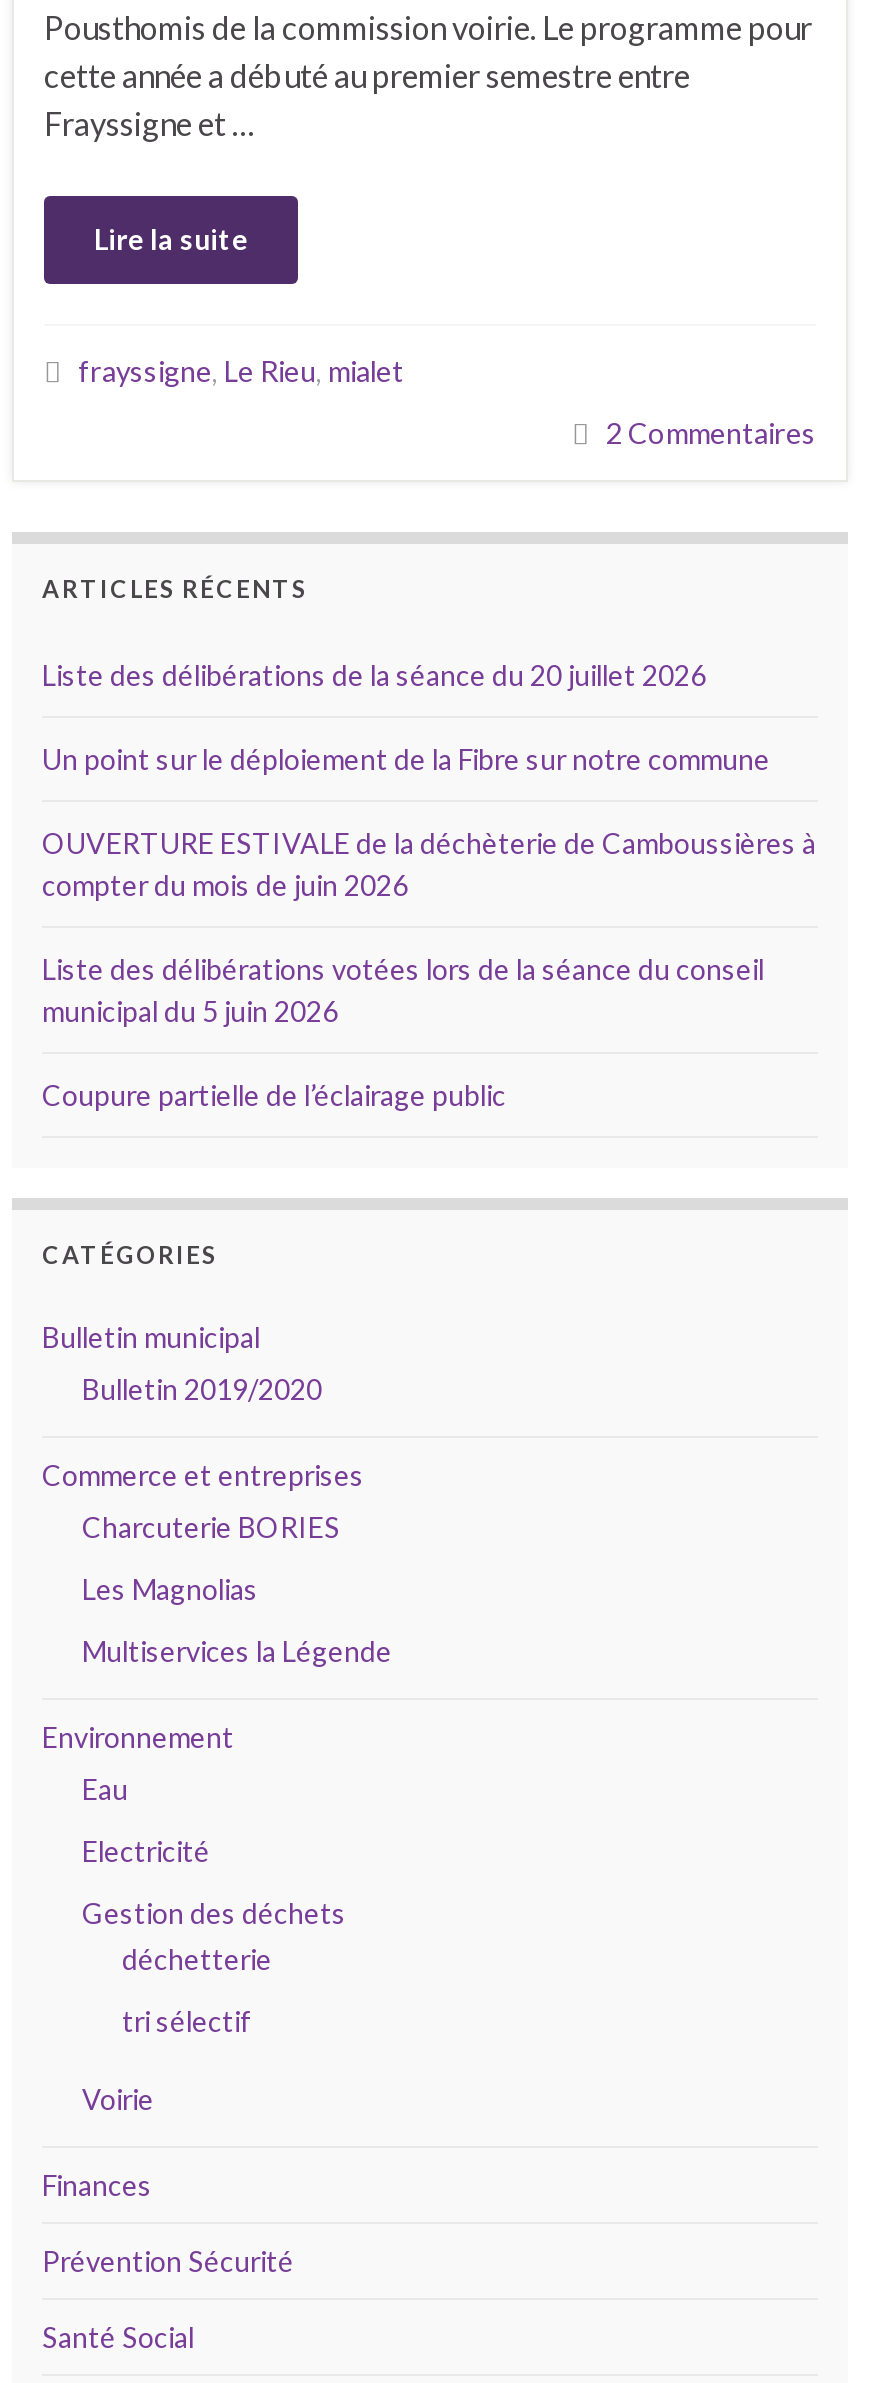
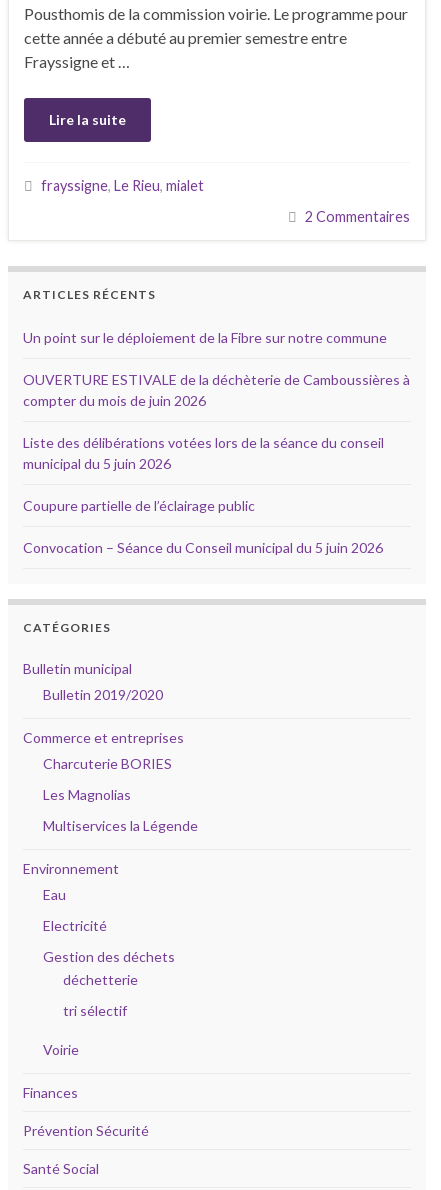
- Liste des délibérations de la séance du 20 juillet 2026

moved up: Un point sur le déploiement de la Fibre sur notre commune | OUVERTURE ESTIVALE de la déchèterie de Camboussières à | compter du mois de juin 2026 | Liste des délibérations votées lors de la séance du conseil | municipal du 5 juin 2026 | Coupure partielle de l’éclairage public

+ Convocation – Séance du Conseil municipal du 5 juin 2026
